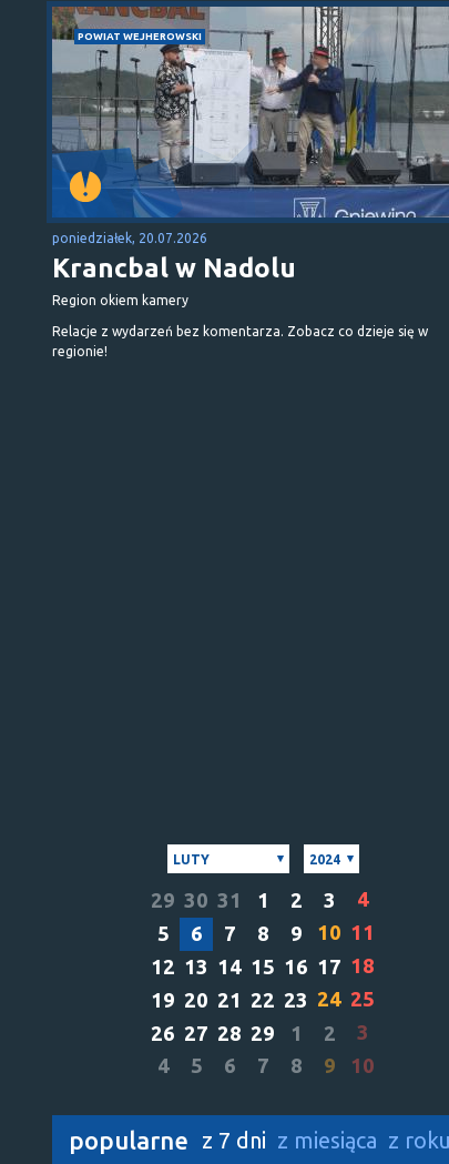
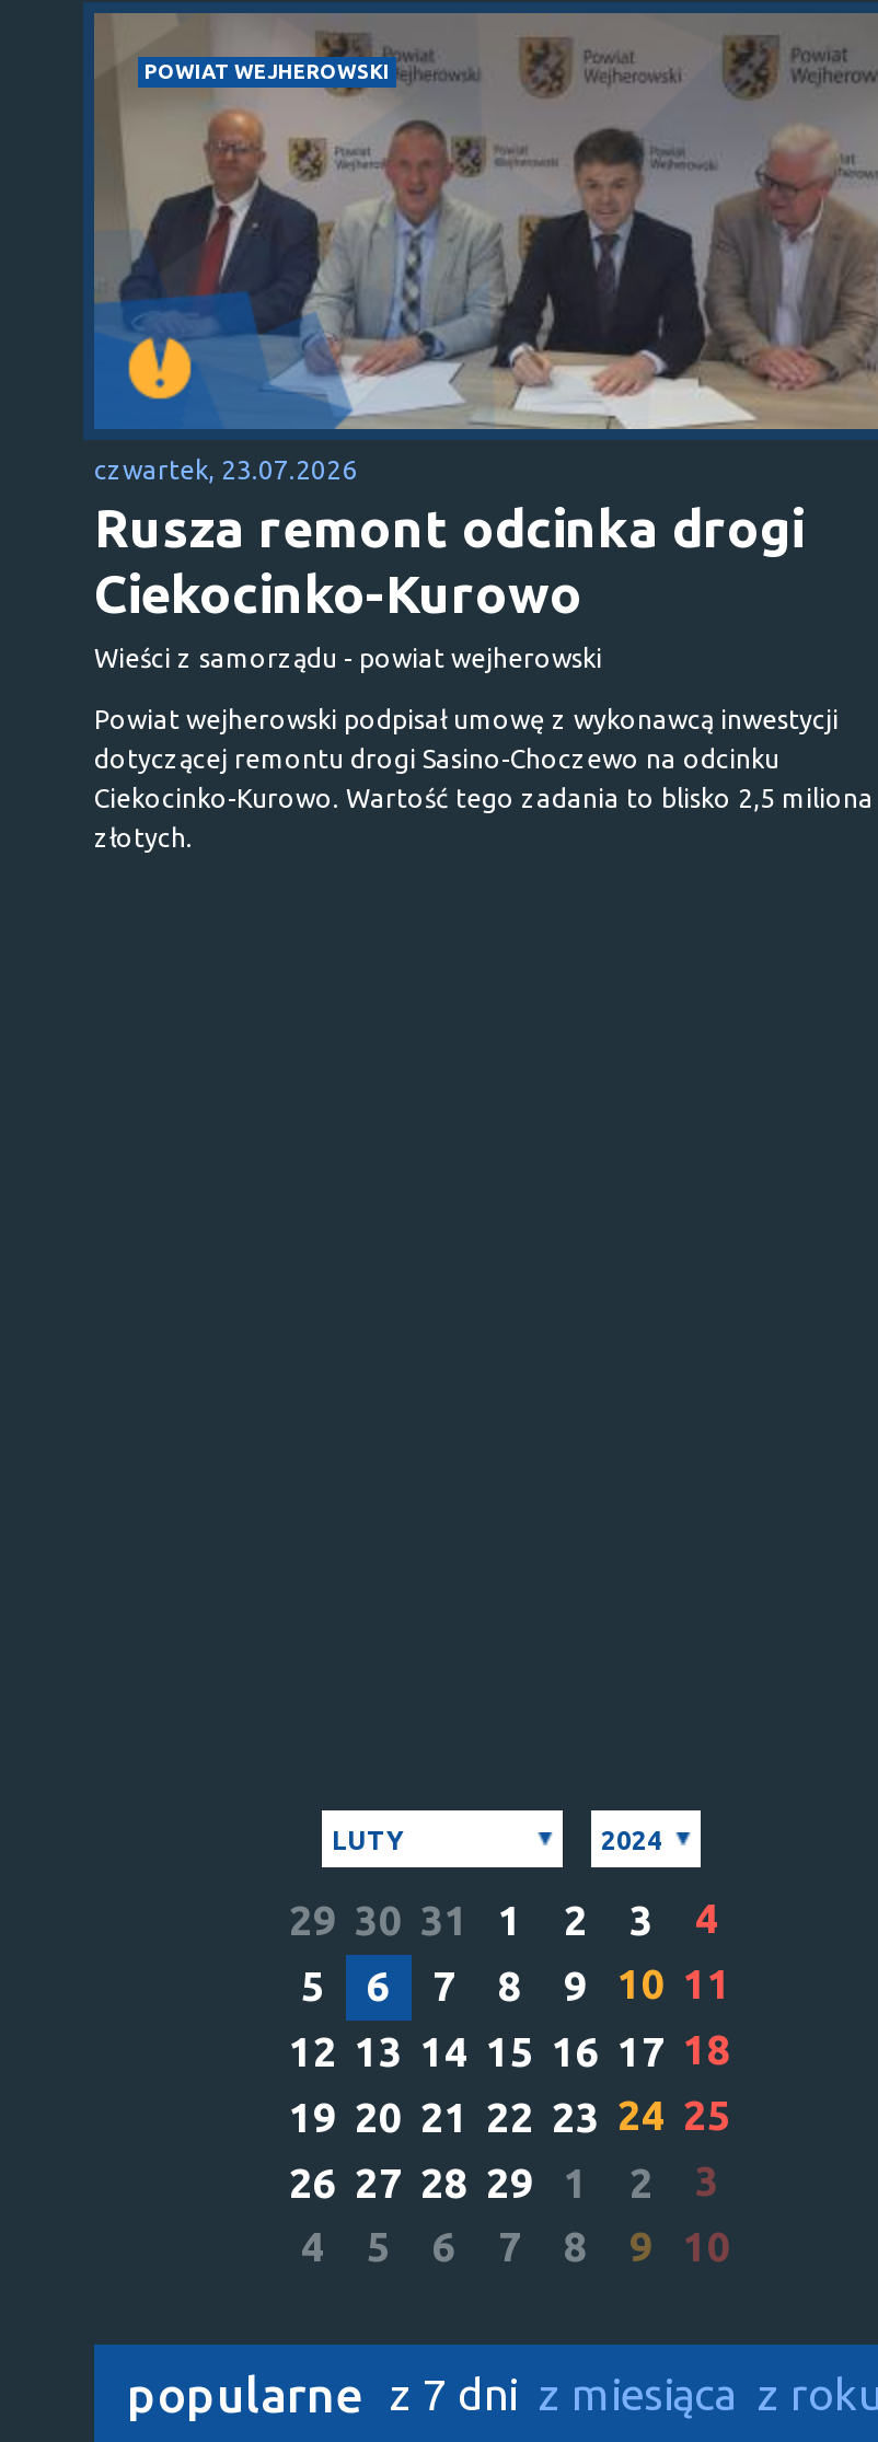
- [image]
- poniedziałek, 20.07.2026
- Krancbal w Nadolu
- Region okiem kamery
+ [image]
+ czwartek, 23.07.2026
+ Rusza remont odcinka drogi
+ Ciekocinko-Kurowo
+ Wieści z samorządu - powiat wejherowski

- Relacje z wydarzeń bez komentarza. Zobacz co dzieje się w
- regionie!
+ Powiat wejherowski podpisał umowę z wykonawcą inwestycji
+ dotyczącej remontu drogi Sasino-Choczewo na odcinku
+ Ciekocinko-Kurowo. Wartość tego zadania to blisko 2,5 miliona
+ złotych.
